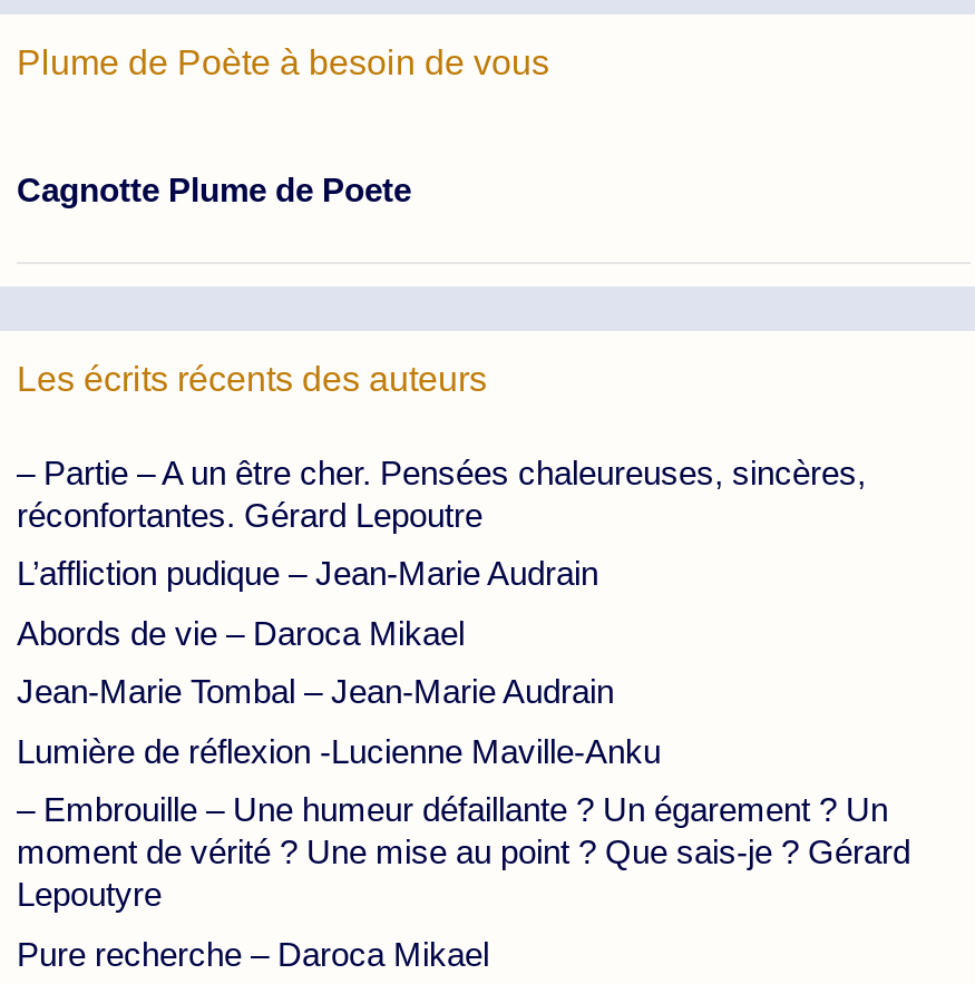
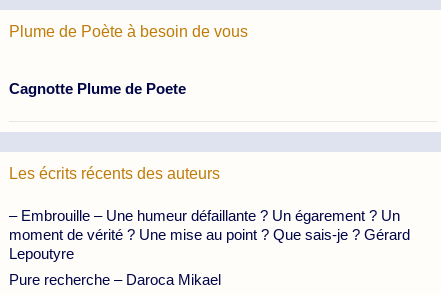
- – Partie – A un être cher. Pensées chaleureuses, sincères,
- réconfortantes. Gérard Lepoutre
- L’affliction pudique – Jean-Marie Audrain
- Abords de vie – Daroca Mikael
- Jean-Marie Tombal – Jean-Marie Audrain
- Lumière de réflexion -Lucienne Maville-Anku
